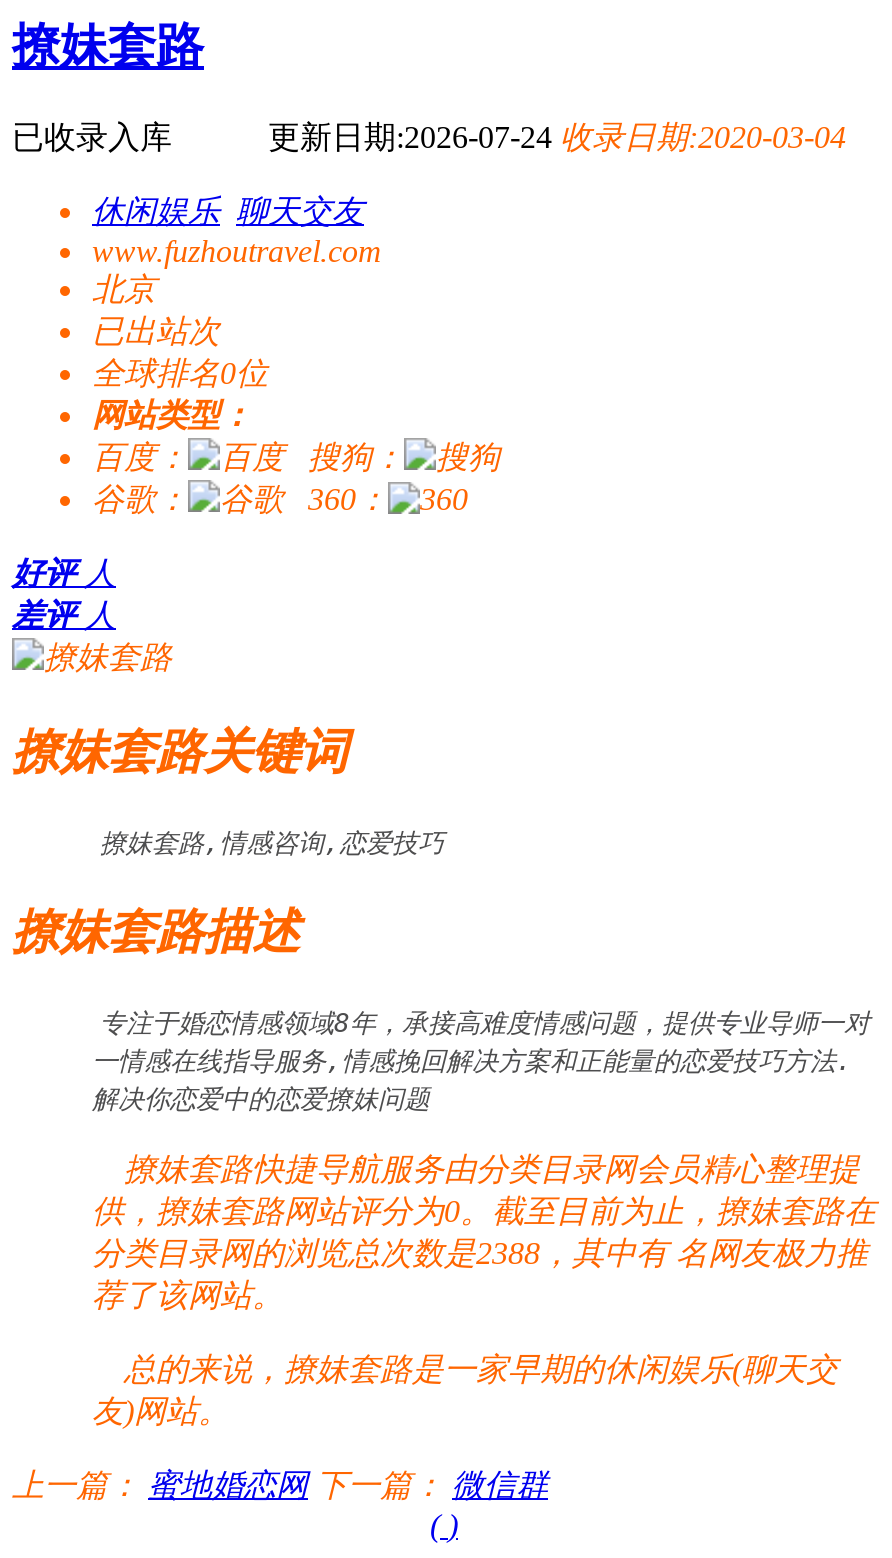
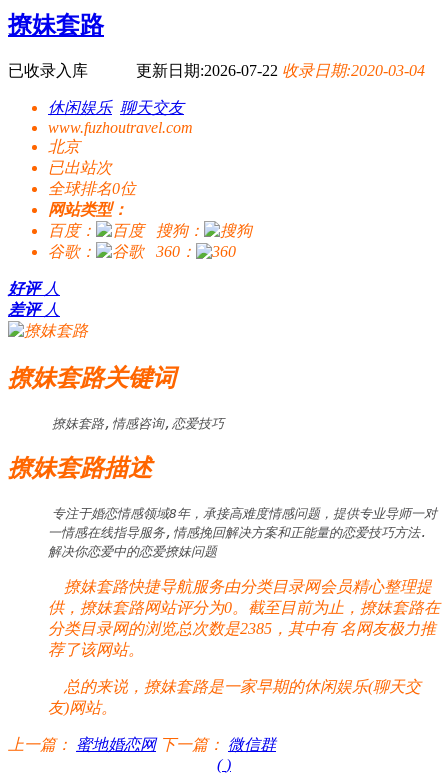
- 更新日期:2026-07-24收录日期:2020-03-04
+ 更新日期:2026-07-22收录日期:2020-03-04

- 分类目录网的浏览总次数是2388，其中有名网友极力推
+ 分类目录网的浏览总次数是2385，其中有名网友极力推
